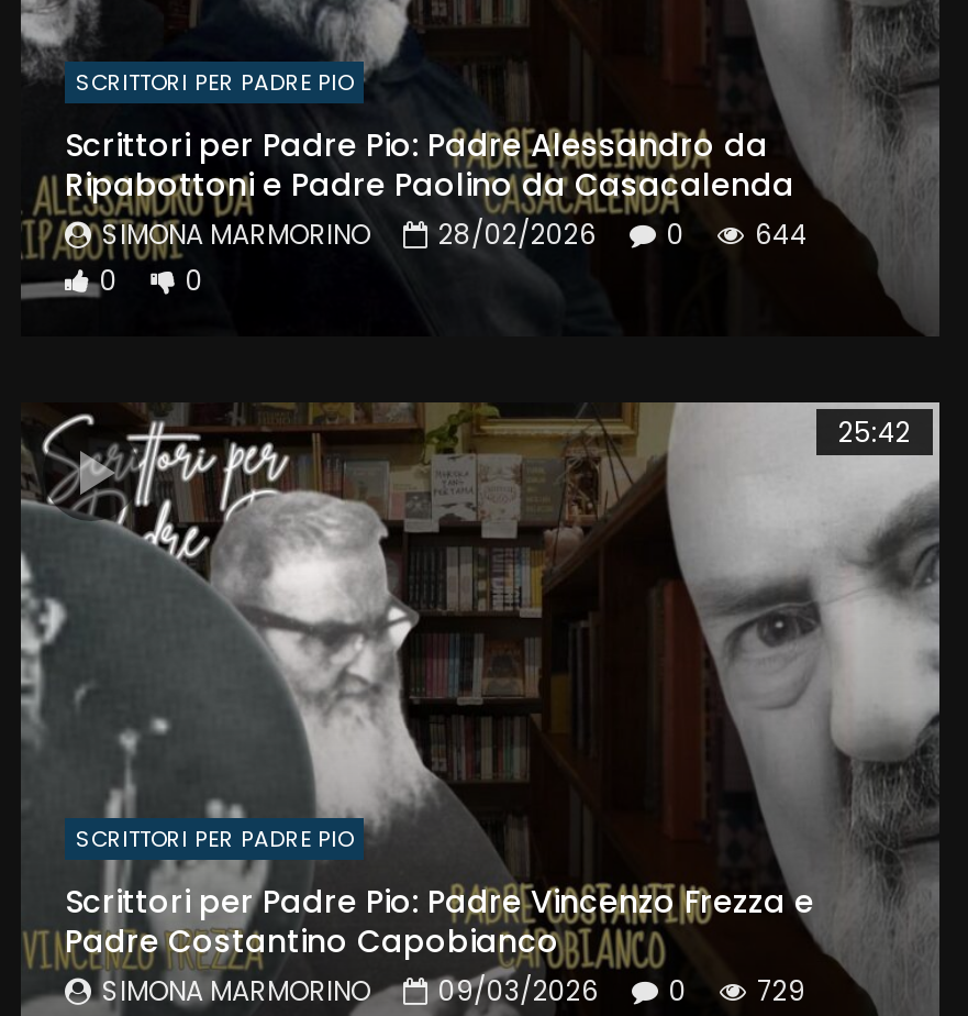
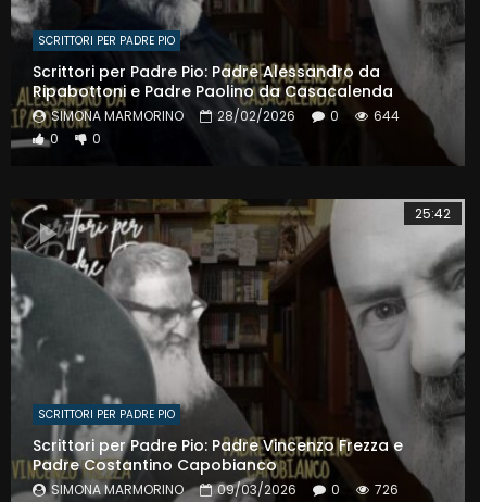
- SIMONA MARMORINO 09/03/2026 0 729
+ SIMONA MARMORINO 09/03/2026 0 726
